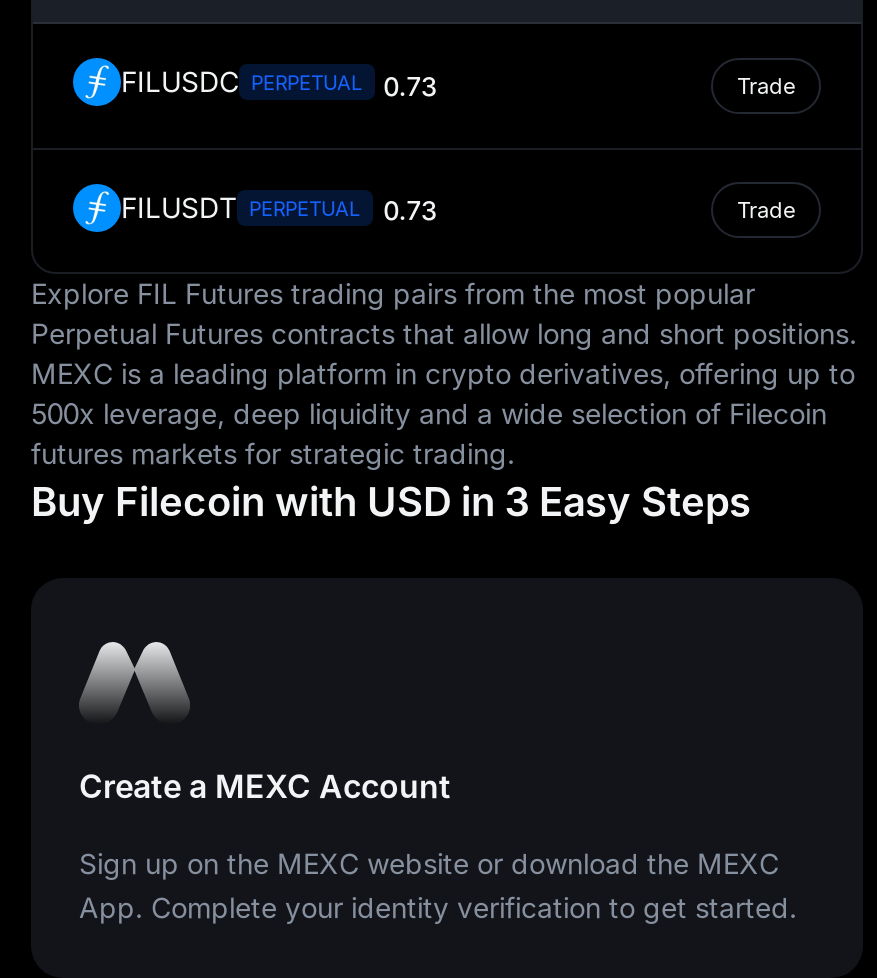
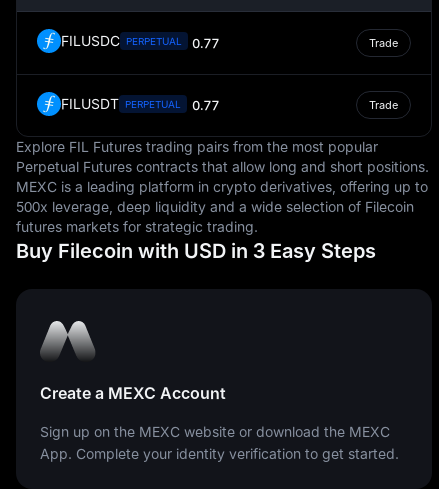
- 0.73
+ 0.77

- 0.73
+ 0.77
